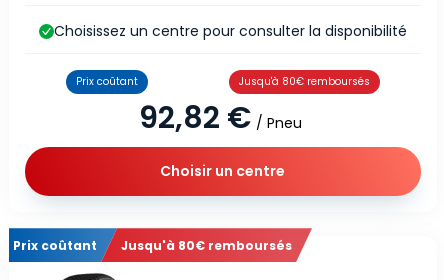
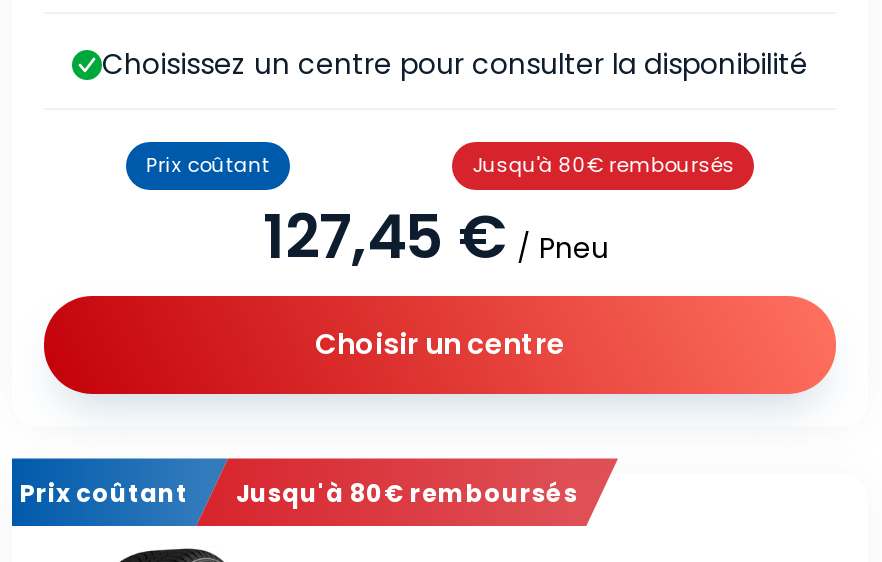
- 92,82 € / Pneu
+ 127,45 € / Pneu
